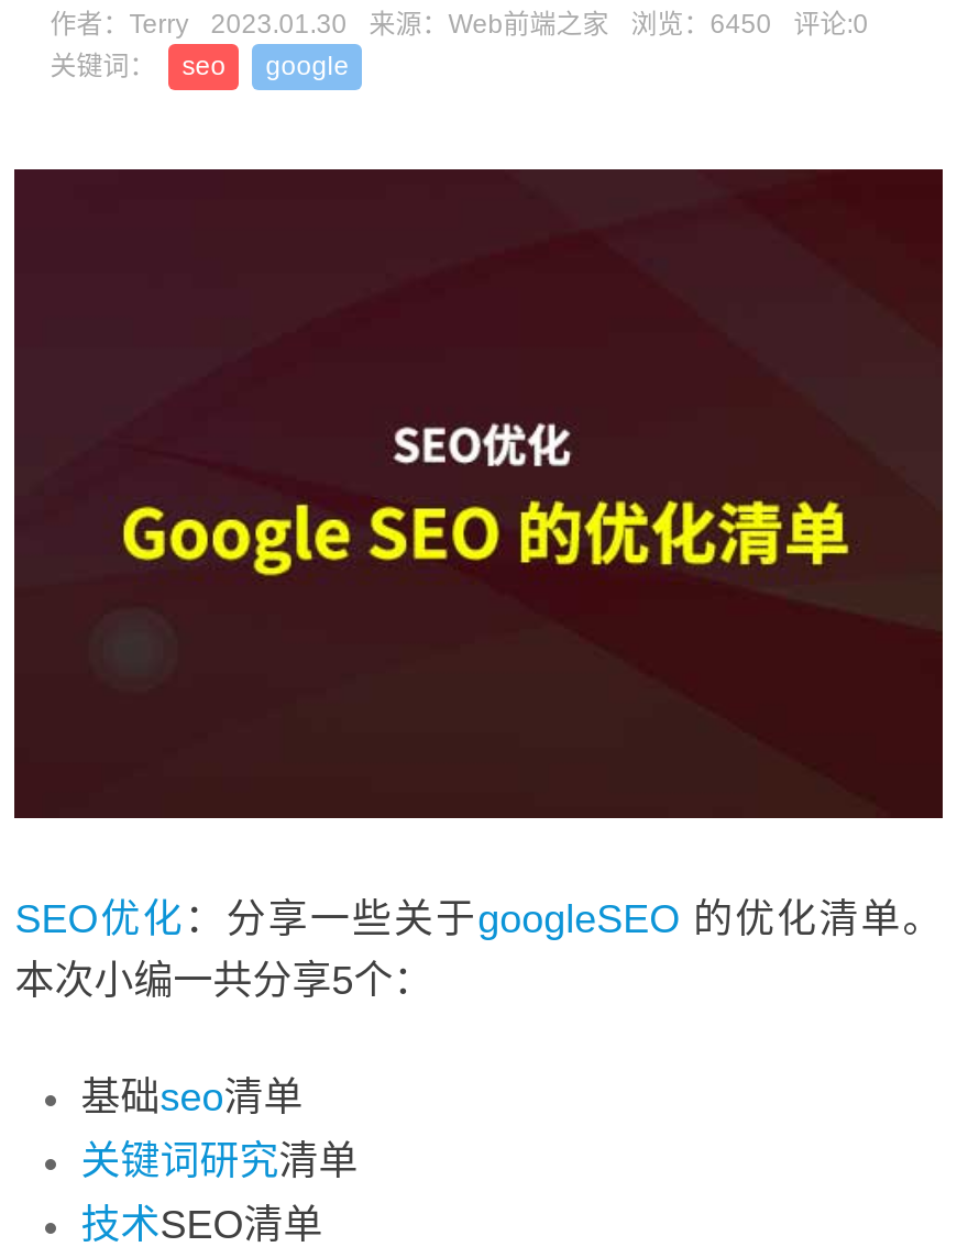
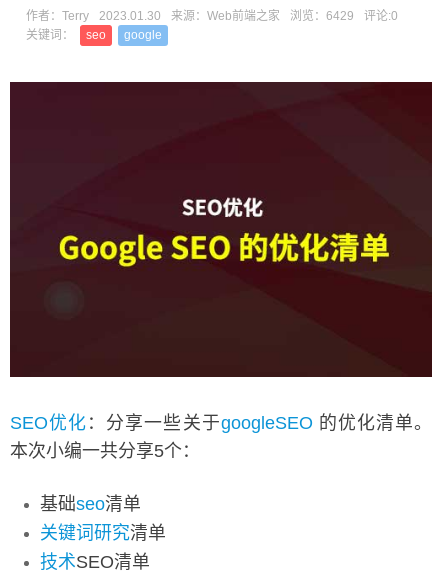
- 作者：Terry 2023.01.30 来源：Web前端之家 浏览：6450 评论:0
+ 作者：Terry 2023.01.30 来源：Web前端之家 浏览：6429 评论:0
